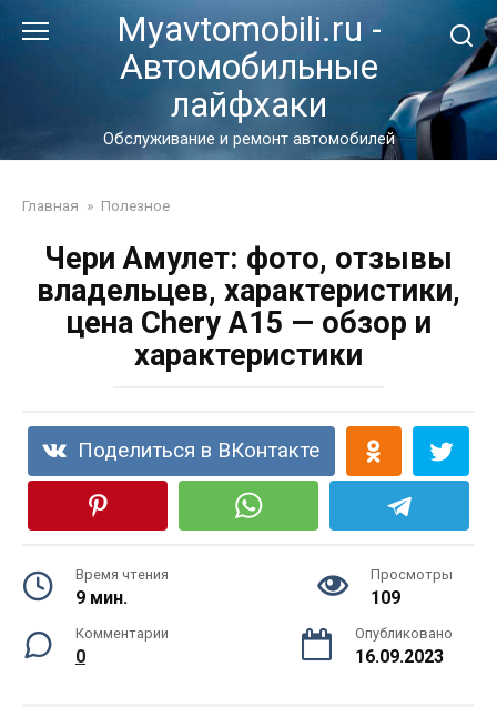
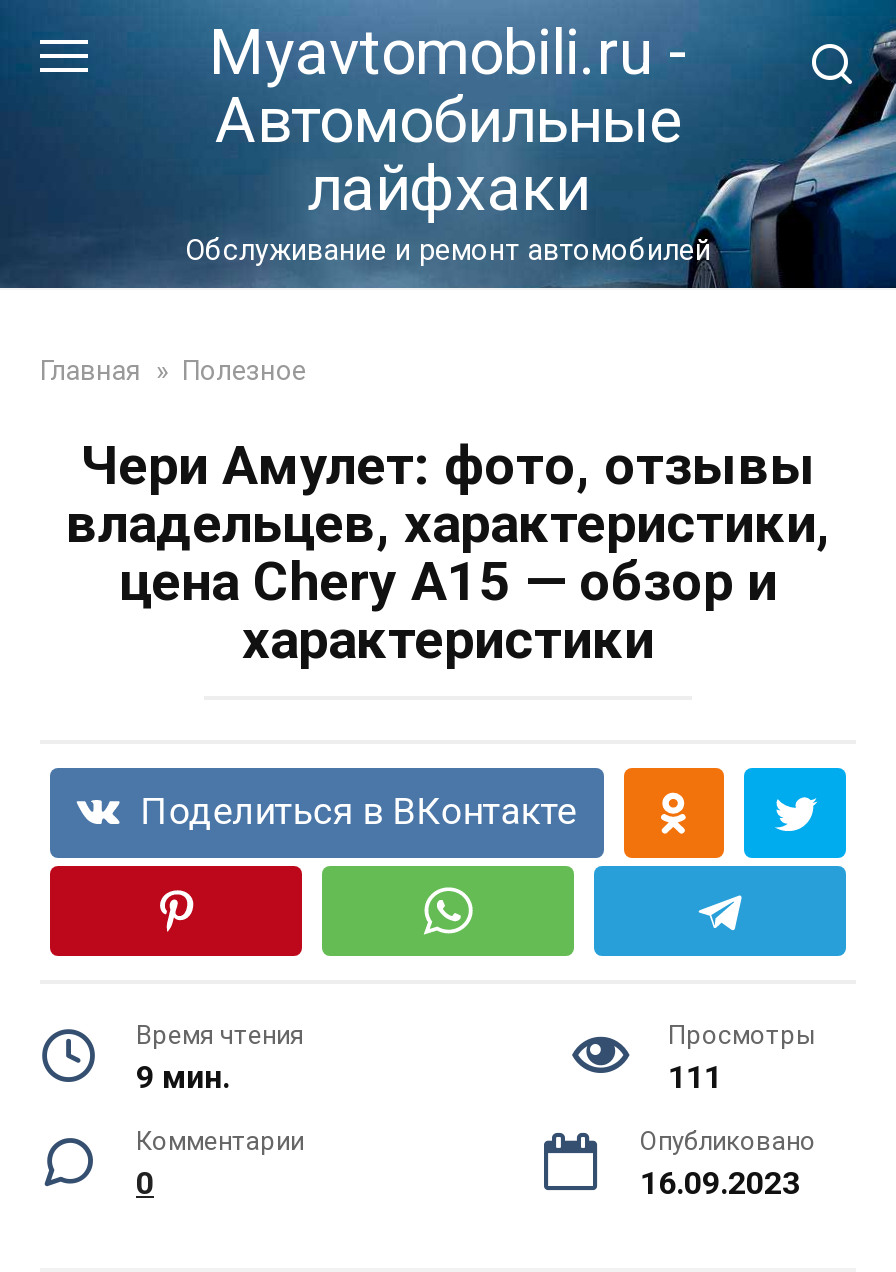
- 109
+ 111
